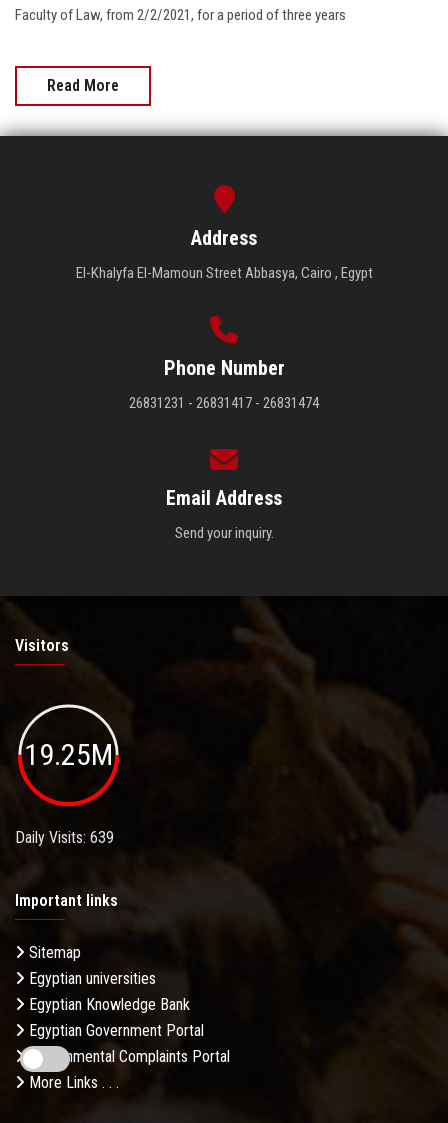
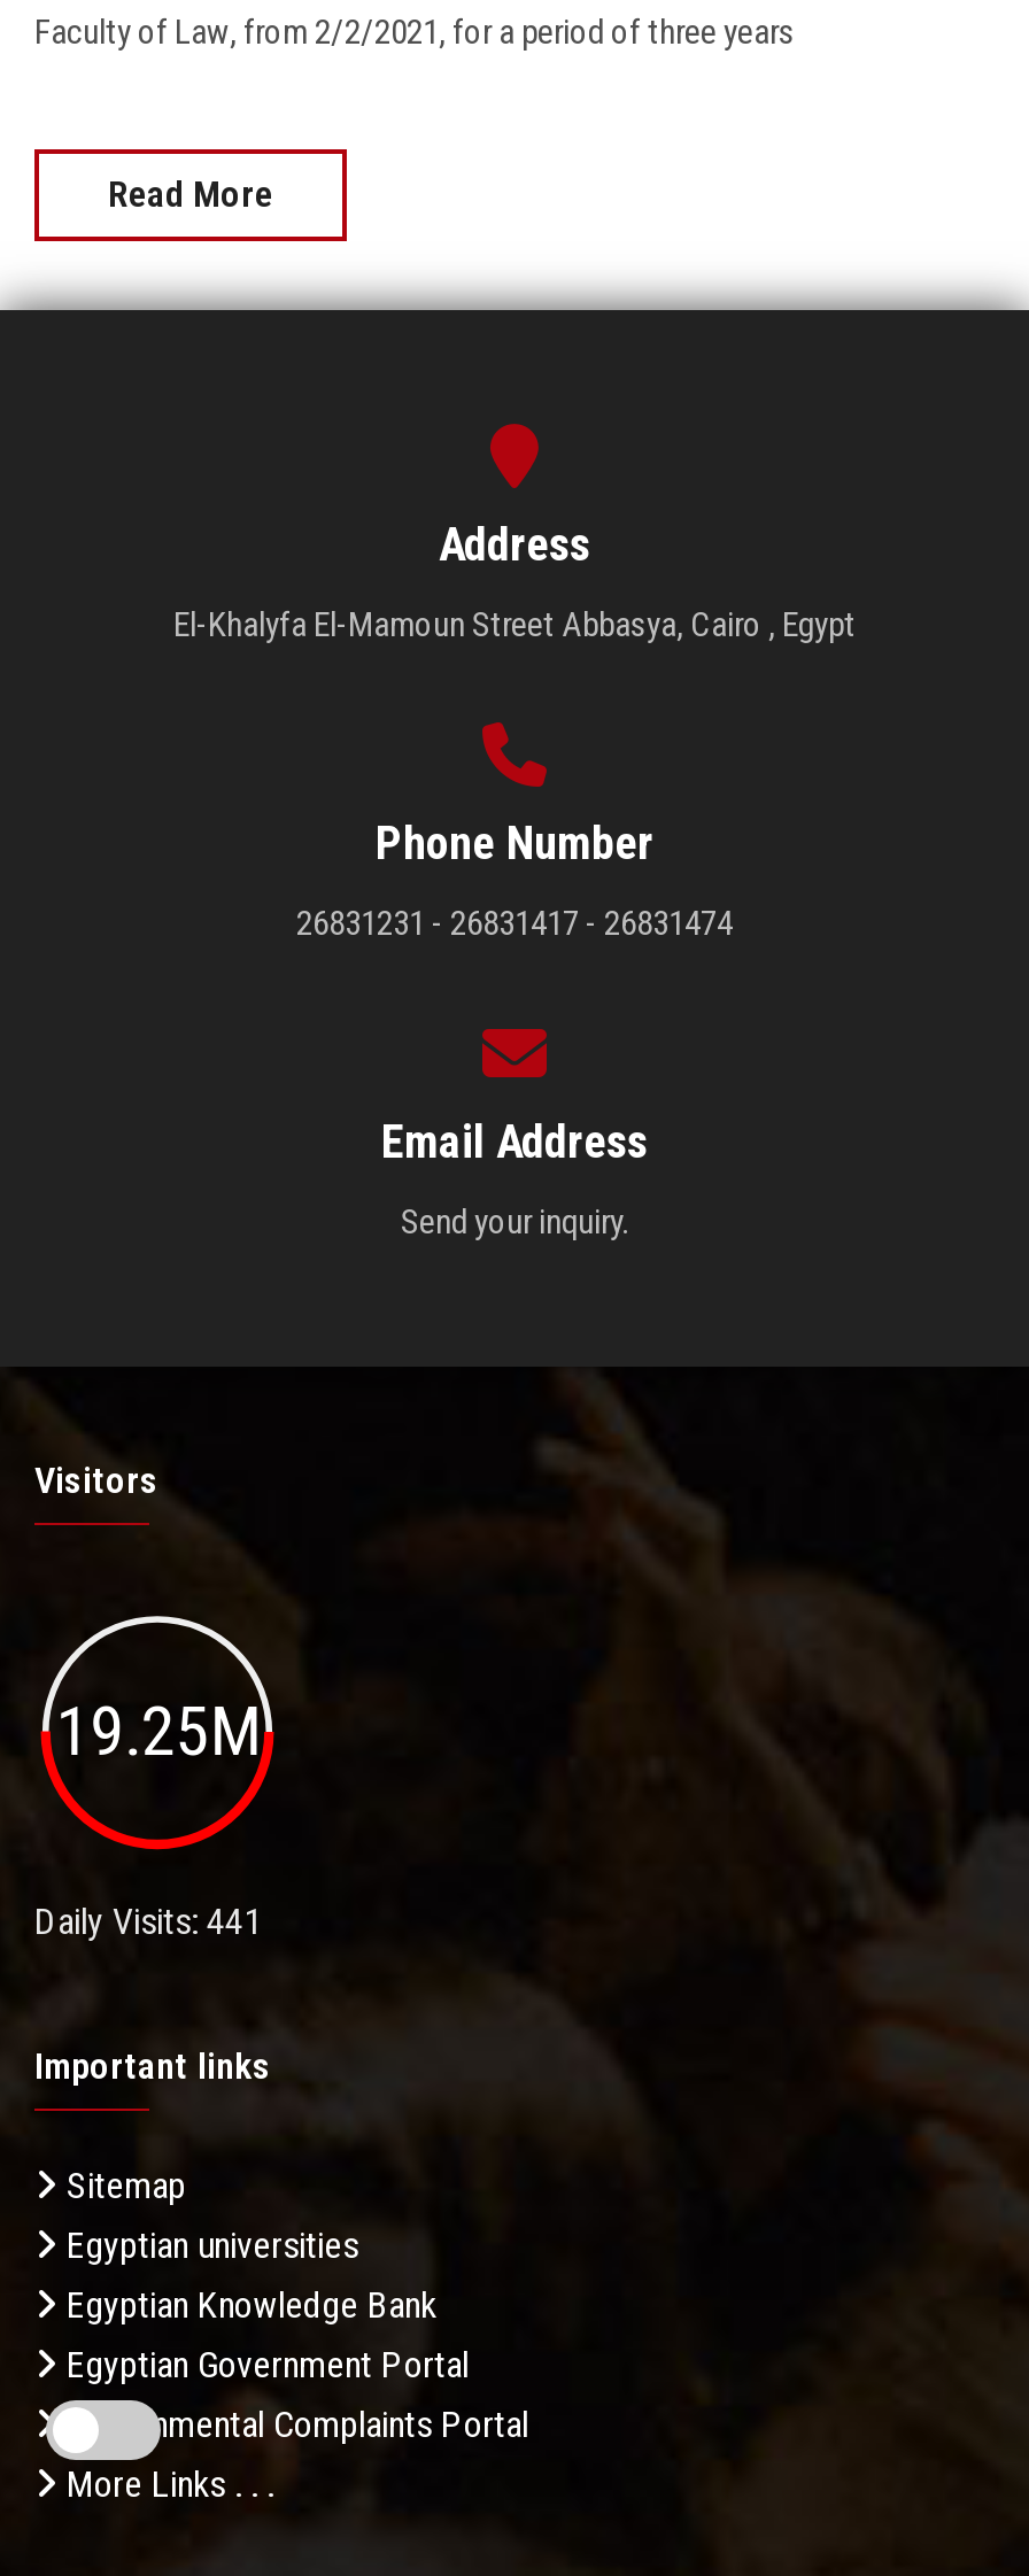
- Daily Visits: 639
+ Daily Visits: 441
